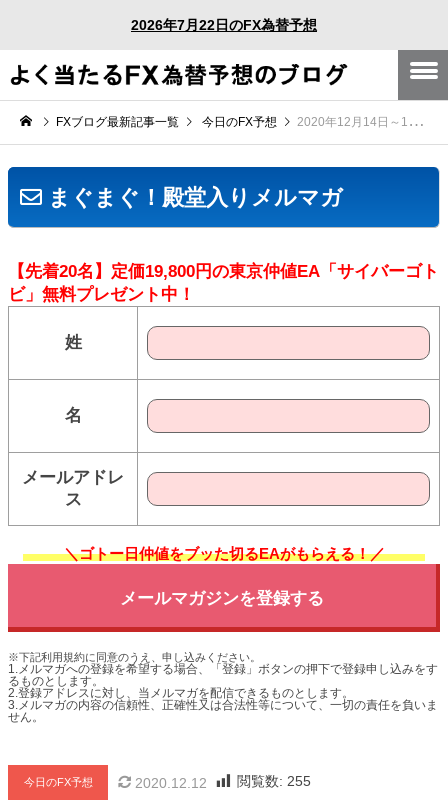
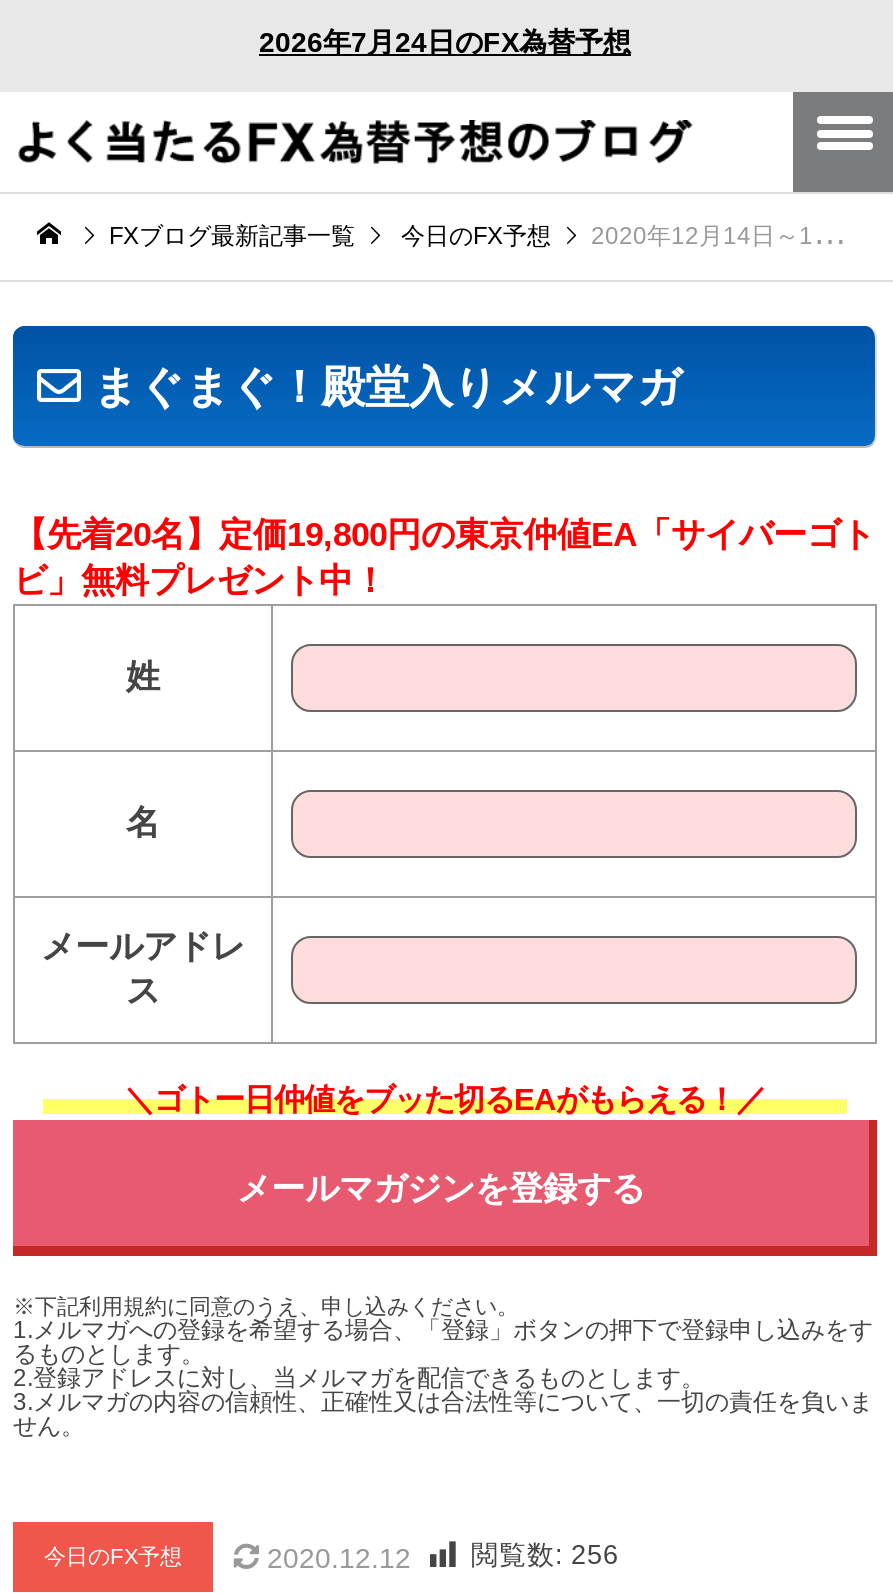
- 2026年7月22日のFX為替予想
+ 2026年7月24日のFX為替予想

- 2020.12.12 閲覧数: 255
+ 2020.12.12 閲覧数: 256
